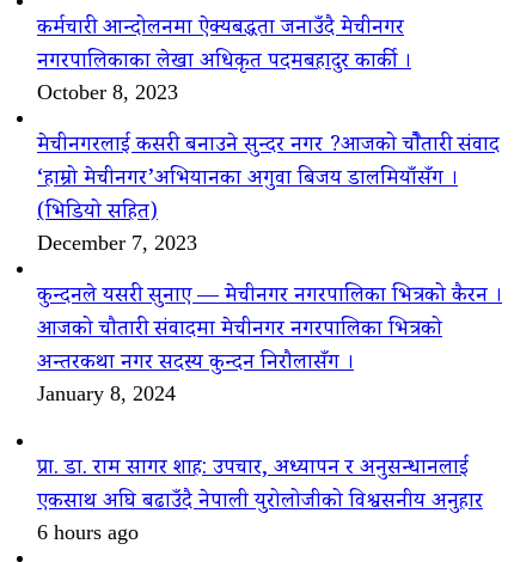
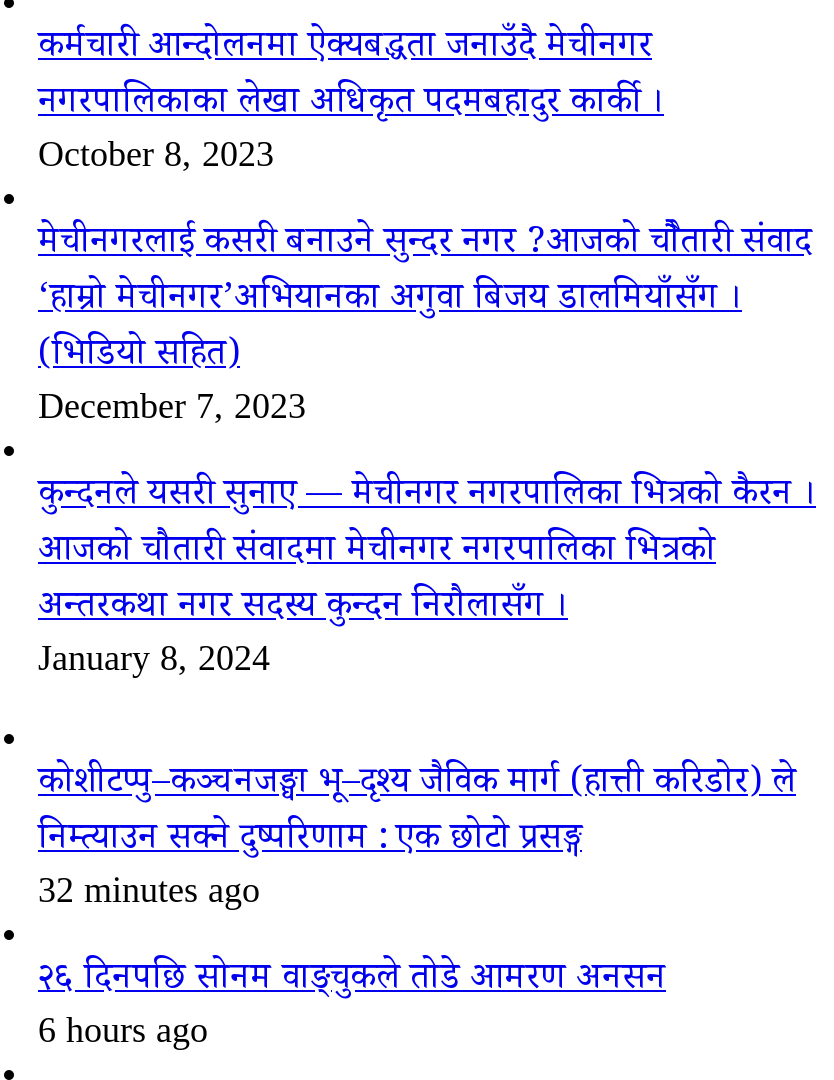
- प्रा. डा. राम सागर शाह: उपचार, अध्यापन र अनुसन्धानलाई
- एकसाथ अघि बढाउँदै नेपाली युरोलोजीको विश्वसनीय अनुहार
+ कोशीटप्पु–कञ्चनजङ्घा भू–दृश्य जैविक मार्ग (हात्ती करिडोर) ले
+ निम्त्याउन सक्ने दुष्परिणाम : एक छोटो प्रसङ्ग
+ 32 minutes ago
+ २६ दिनपछि सोनम वाङ्चुकले तोडे आमरण अनसन
